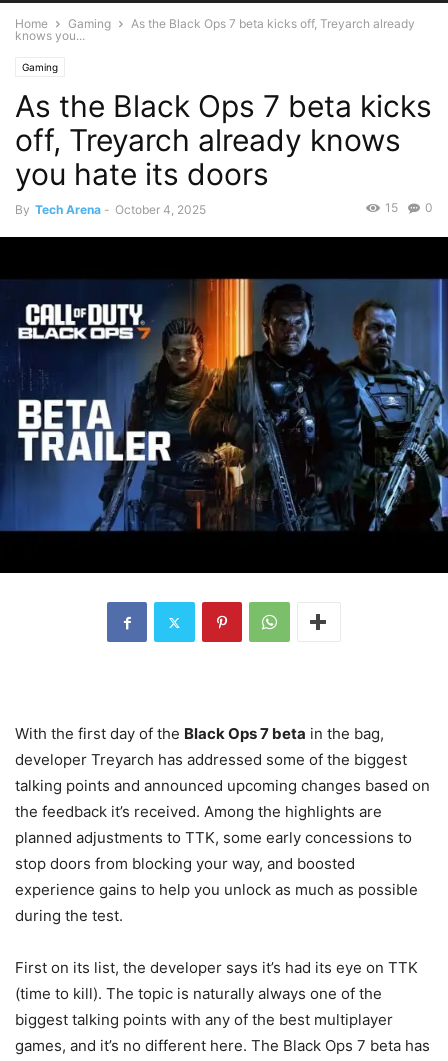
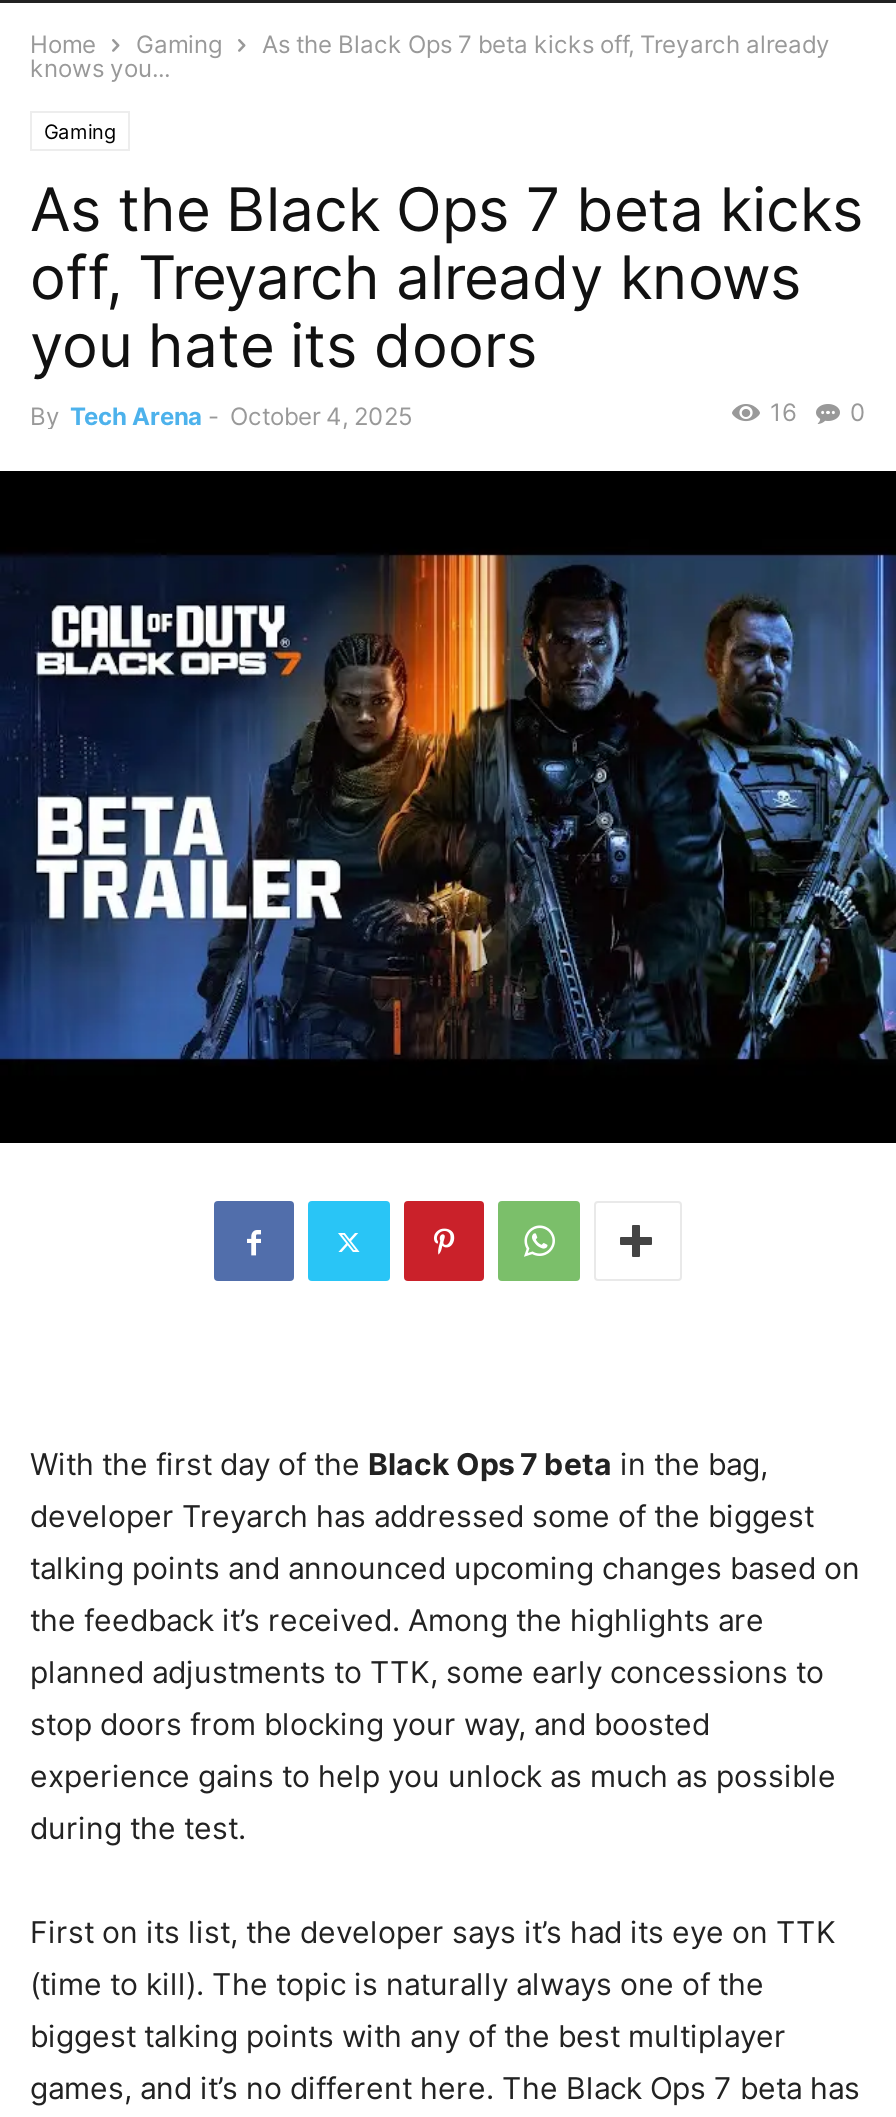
- 15 0
+ 16 0
